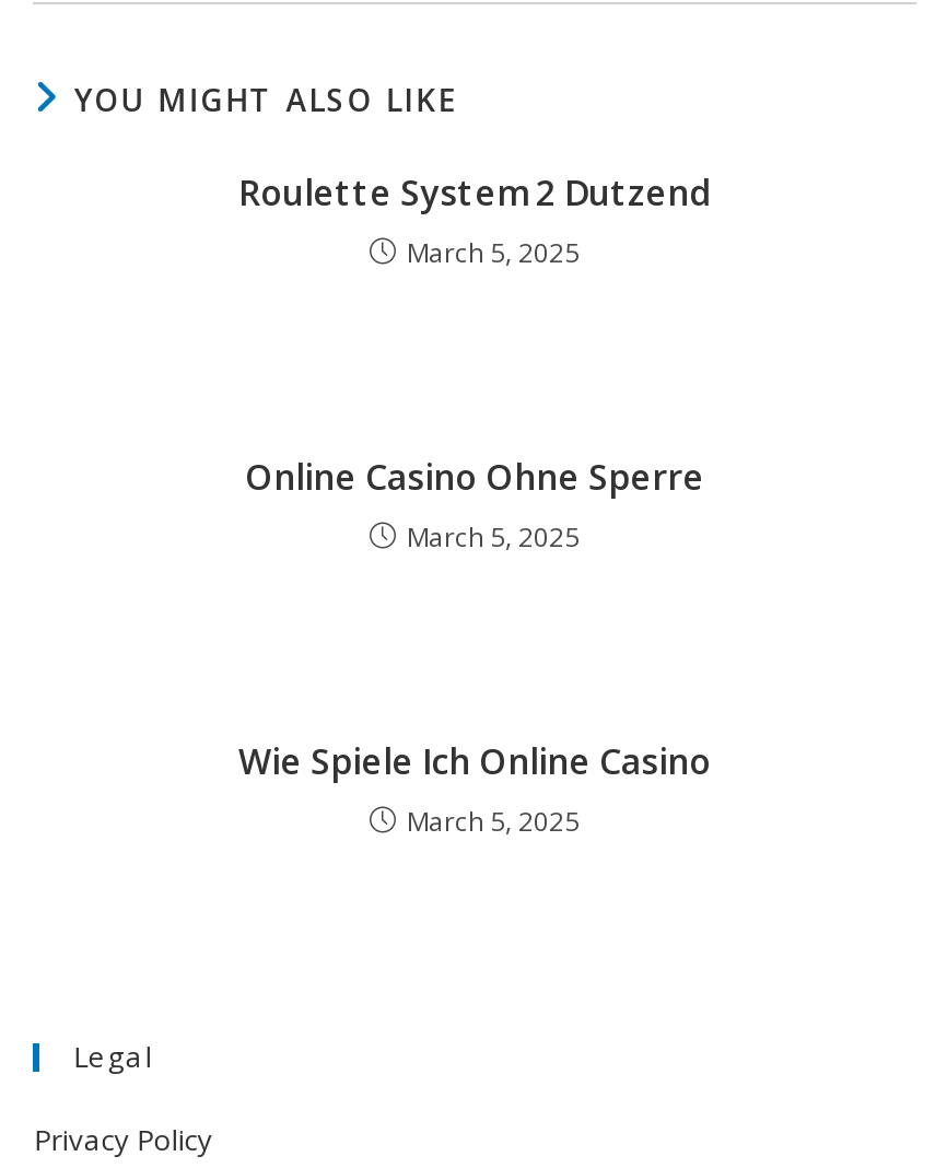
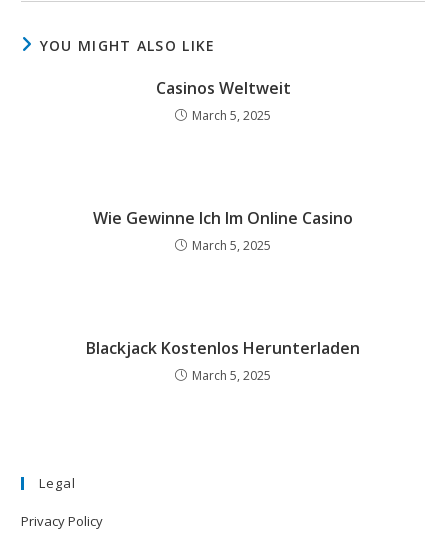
- Roulette System 2 Dutzend
+ Casinos Weltweit

- Online Casino Ohne Sperre
+ Wie Gewinne Ich Im Online Casino

- Wie Spiele Ich Online Casino
+ Blackjack Kostenlos Herunterladen
